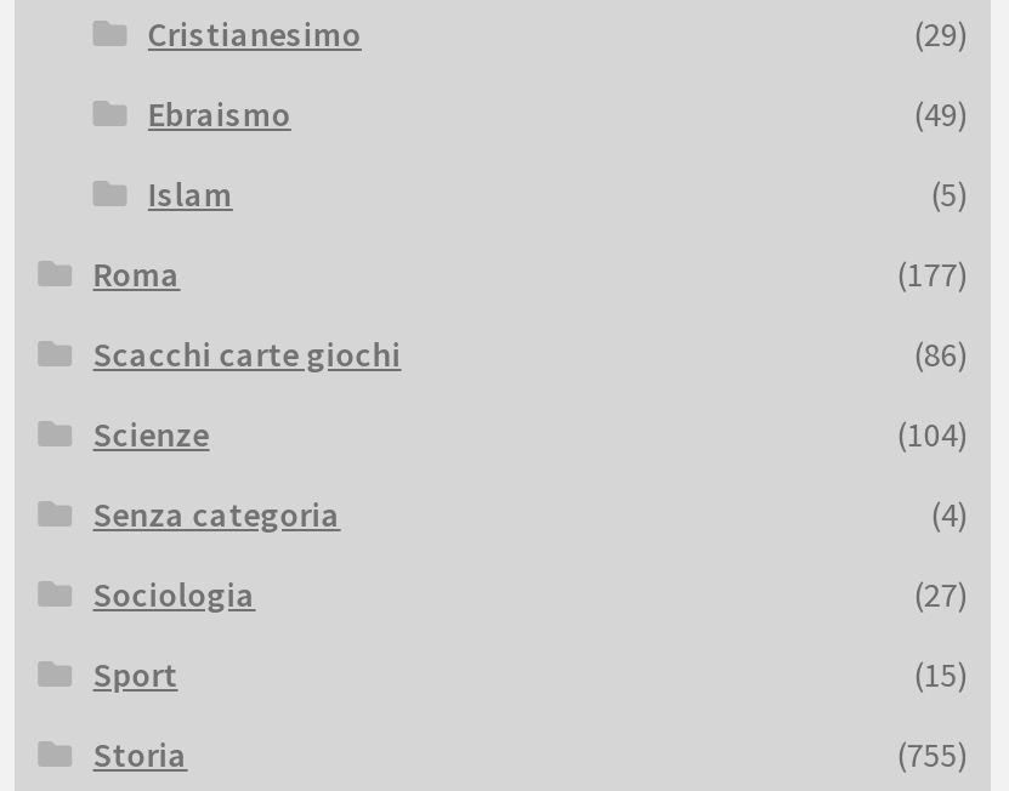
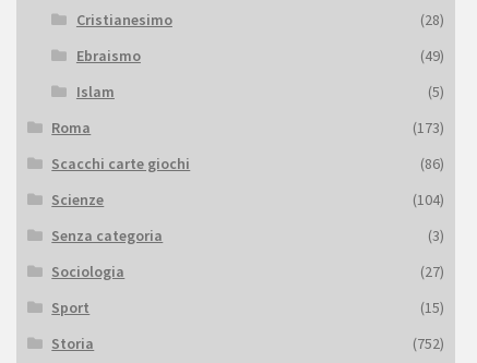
- (29)
+ (28)

- (177)
+ (173)

- (4)
+ (3)

- (755)
+ (752)
